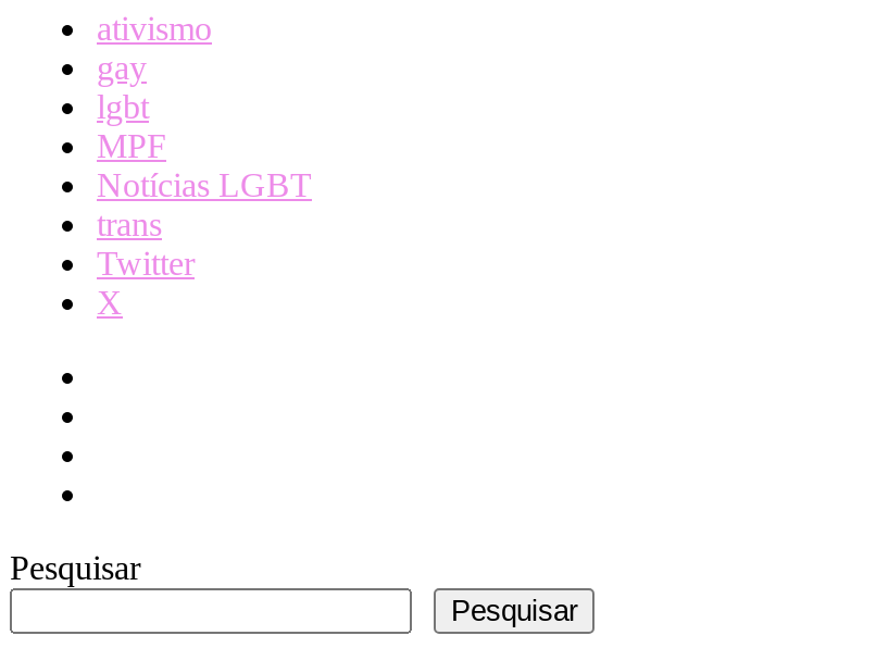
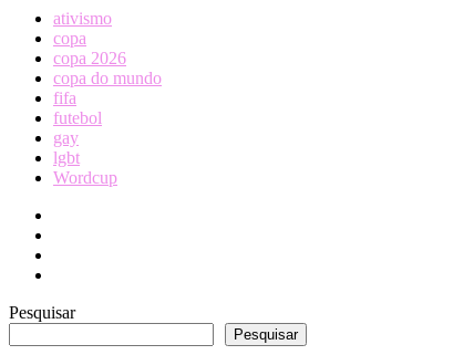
+ copa
+ copa 2026
+ copa do mundo
+ fifa
+ futebol

moved down: gay | lgbt

- MPF
- Notícias LGBT
- trans
- Twitter
- X
+ Wordcup
